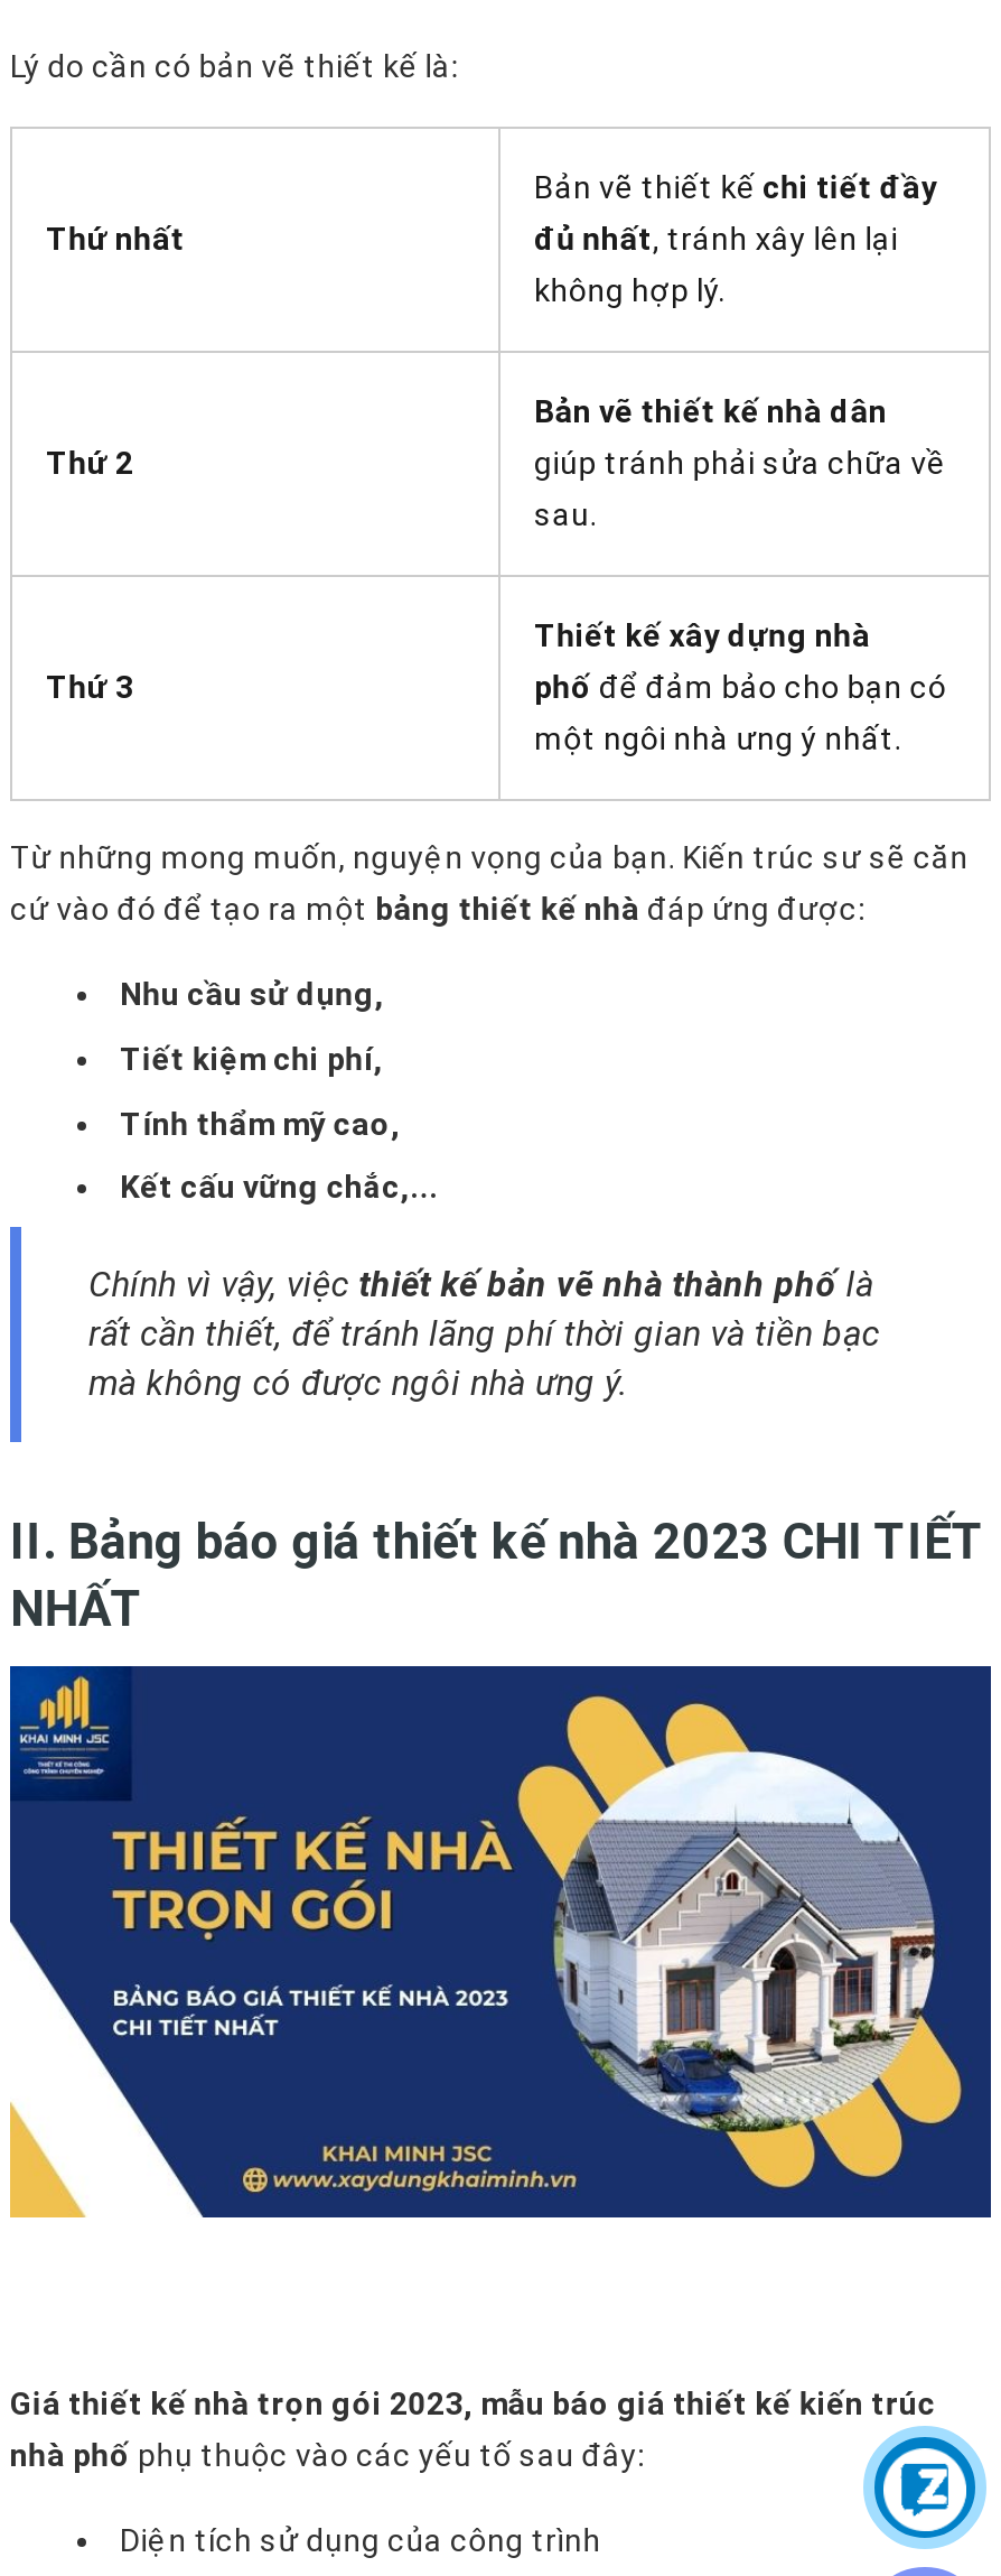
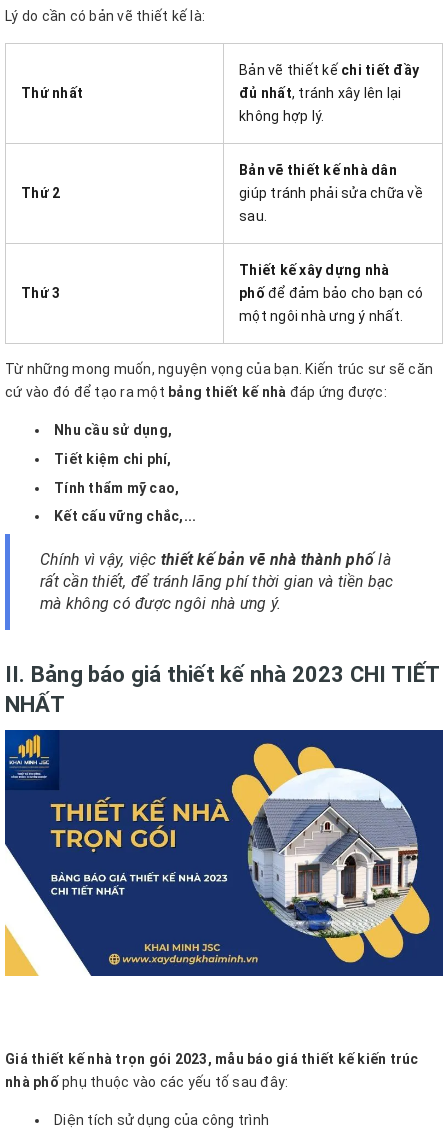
- [image]
